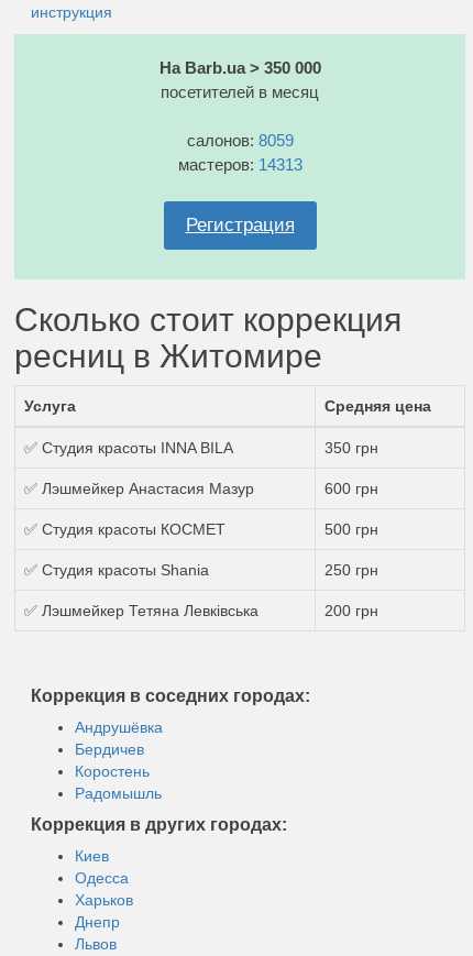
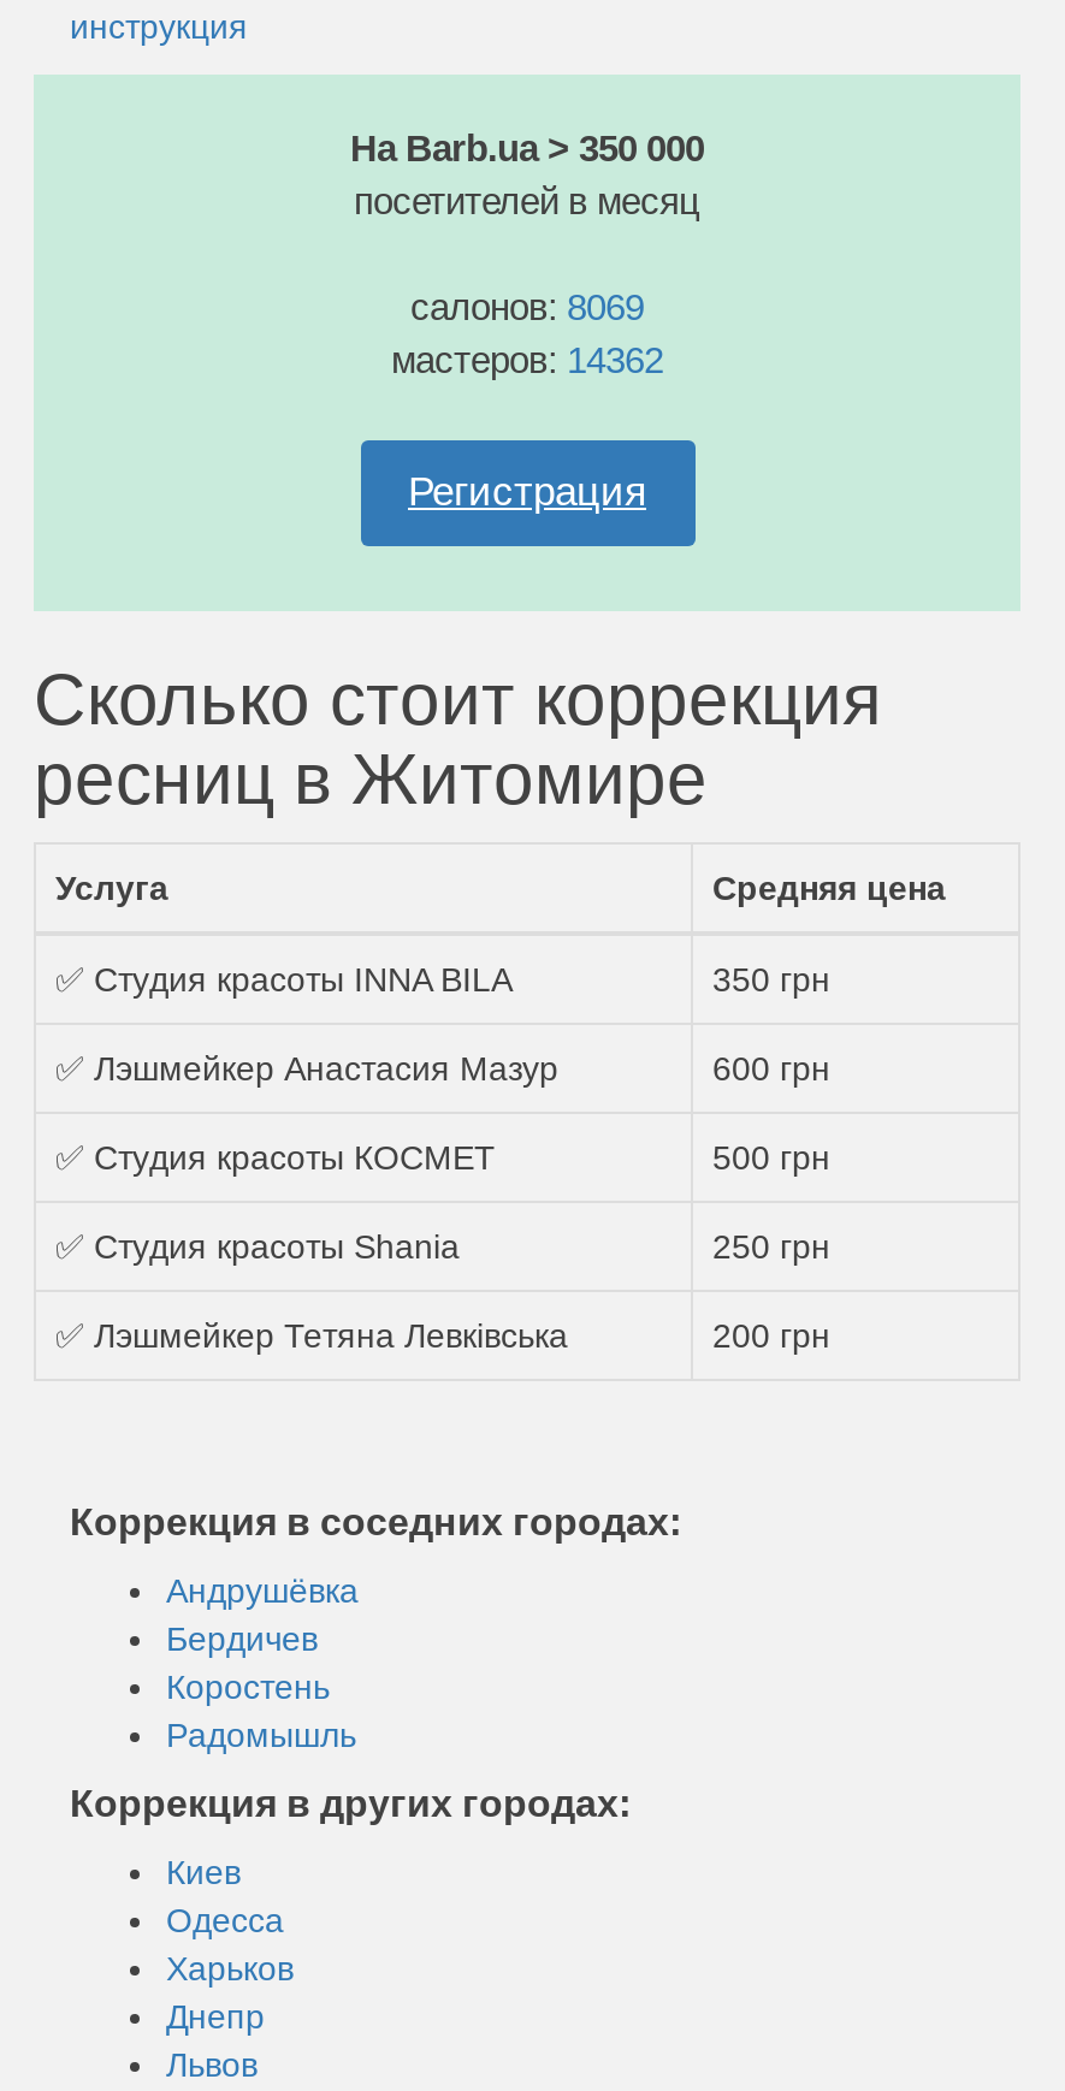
- салонов: 8059
+ салонов: 8069

- мастеров: 14313
+ мастеров: 14362
